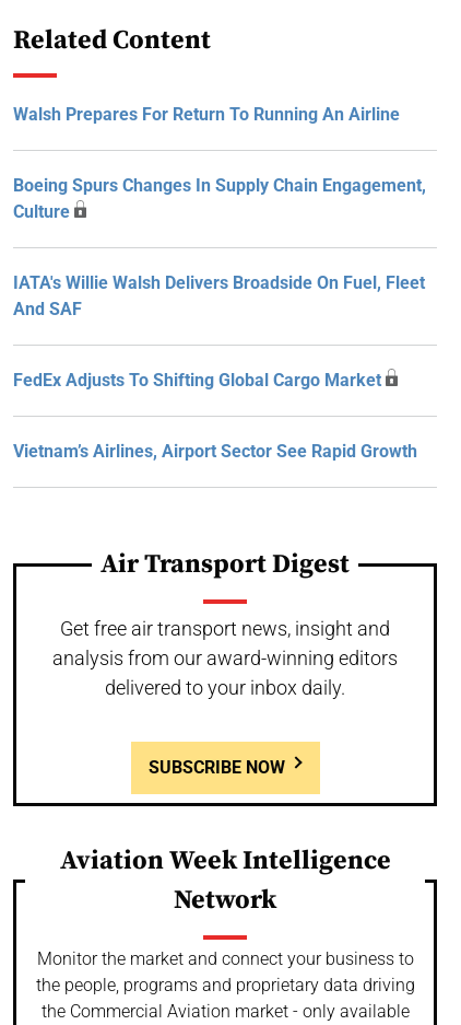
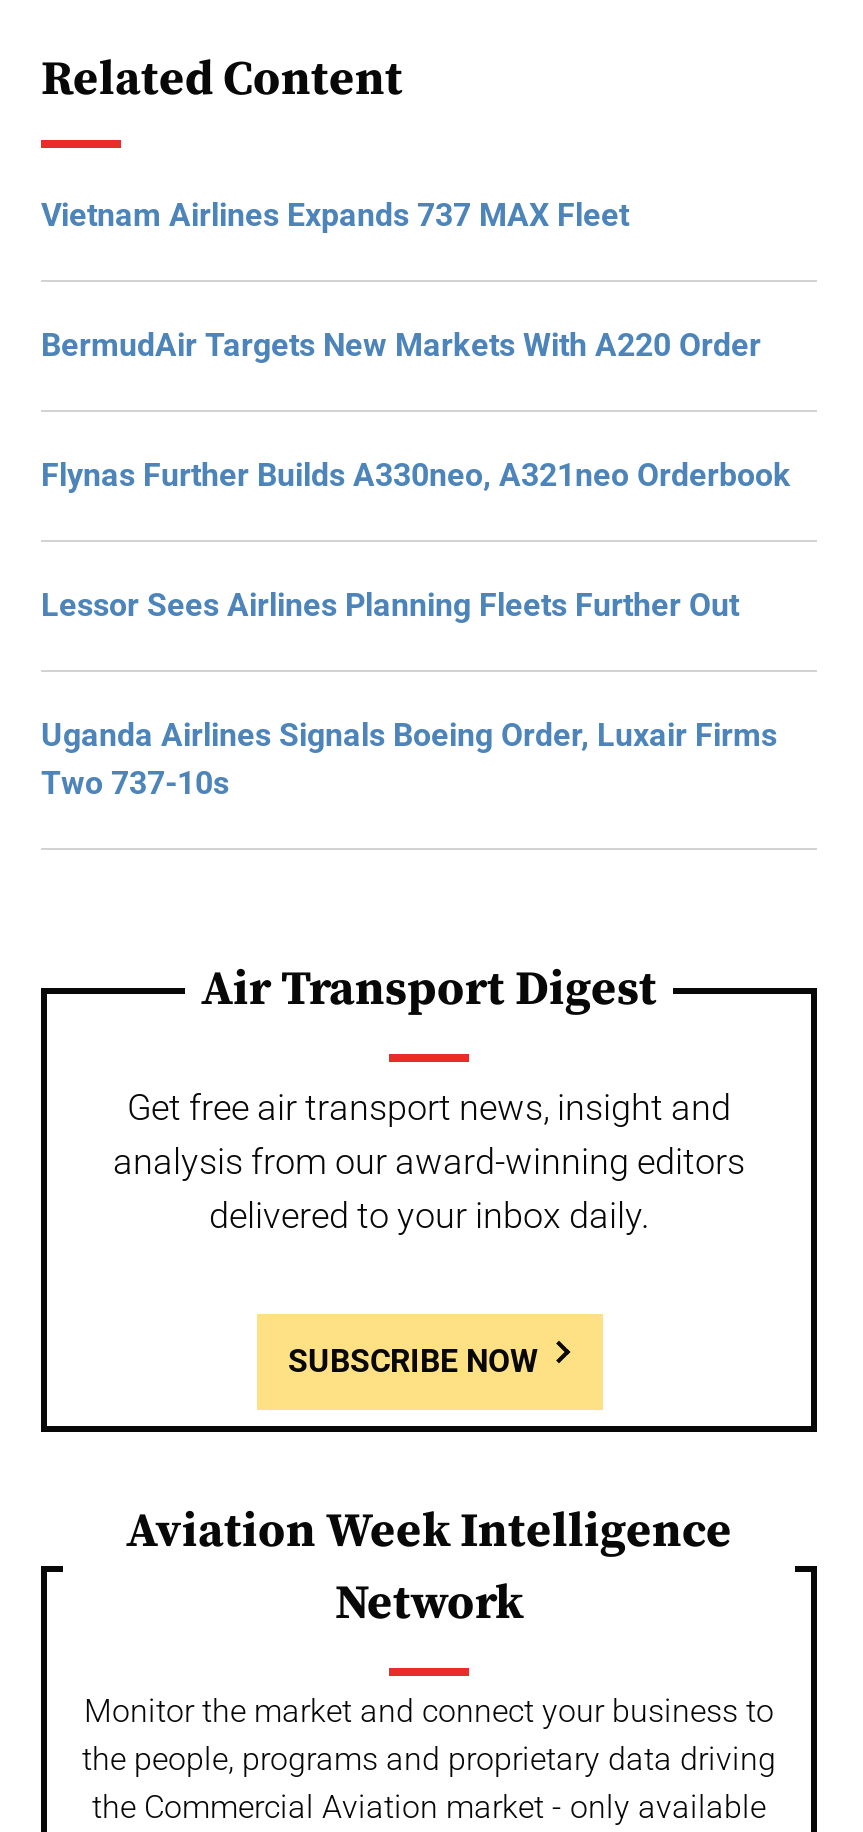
- Walsh Prepares For Return To Running An Airline
+ Vietnam Airlines Expands 737 MAX Fleet

- Boeing Spurs Changes In Supply Chain Engagement,
- Culture
+ BermudAir Targets New Markets With A220 Order

- IATA's Willie Walsh Delivers Broadside On Fuel, Fleet
- And SAF
+ Flynas Further Builds A330neo, A321neo Orderbook

- FedEx Adjusts To Shifting Global Cargo Market
+ Lessor Sees Airlines Planning Fleets Further Out

- Vietnam’s Airlines, Airport Sector See Rapid Growth
+ Uganda Airlines Signals Boeing Order, Luxair Firms
+ Two 737-10s
